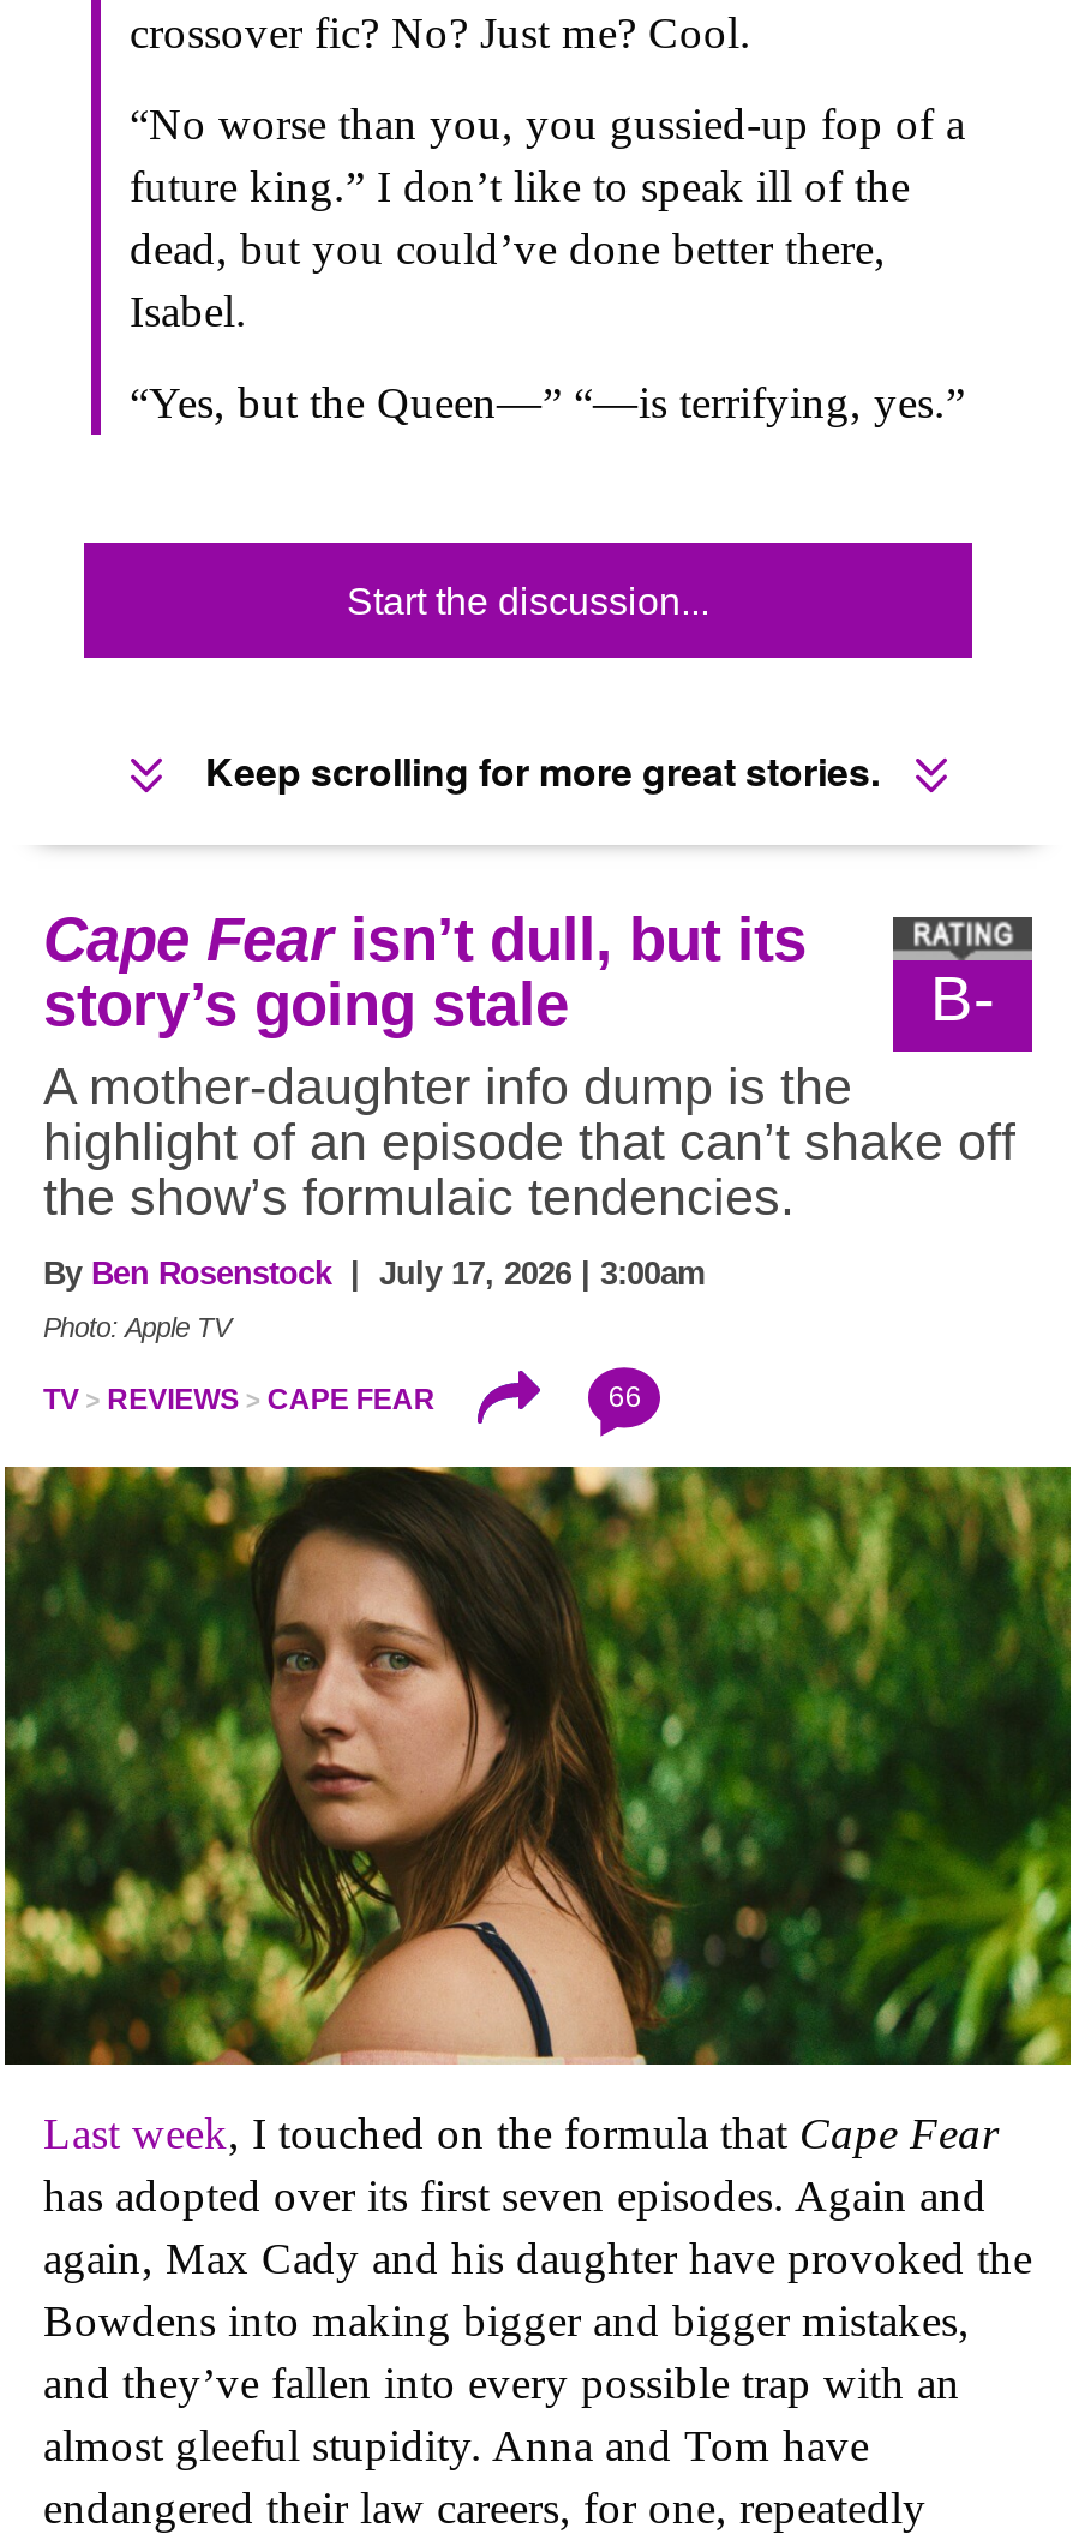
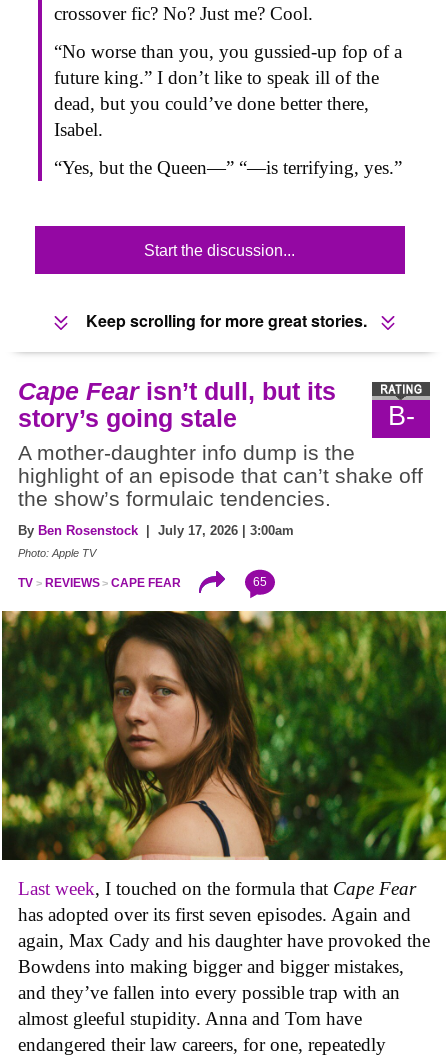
- 66
+ 65
